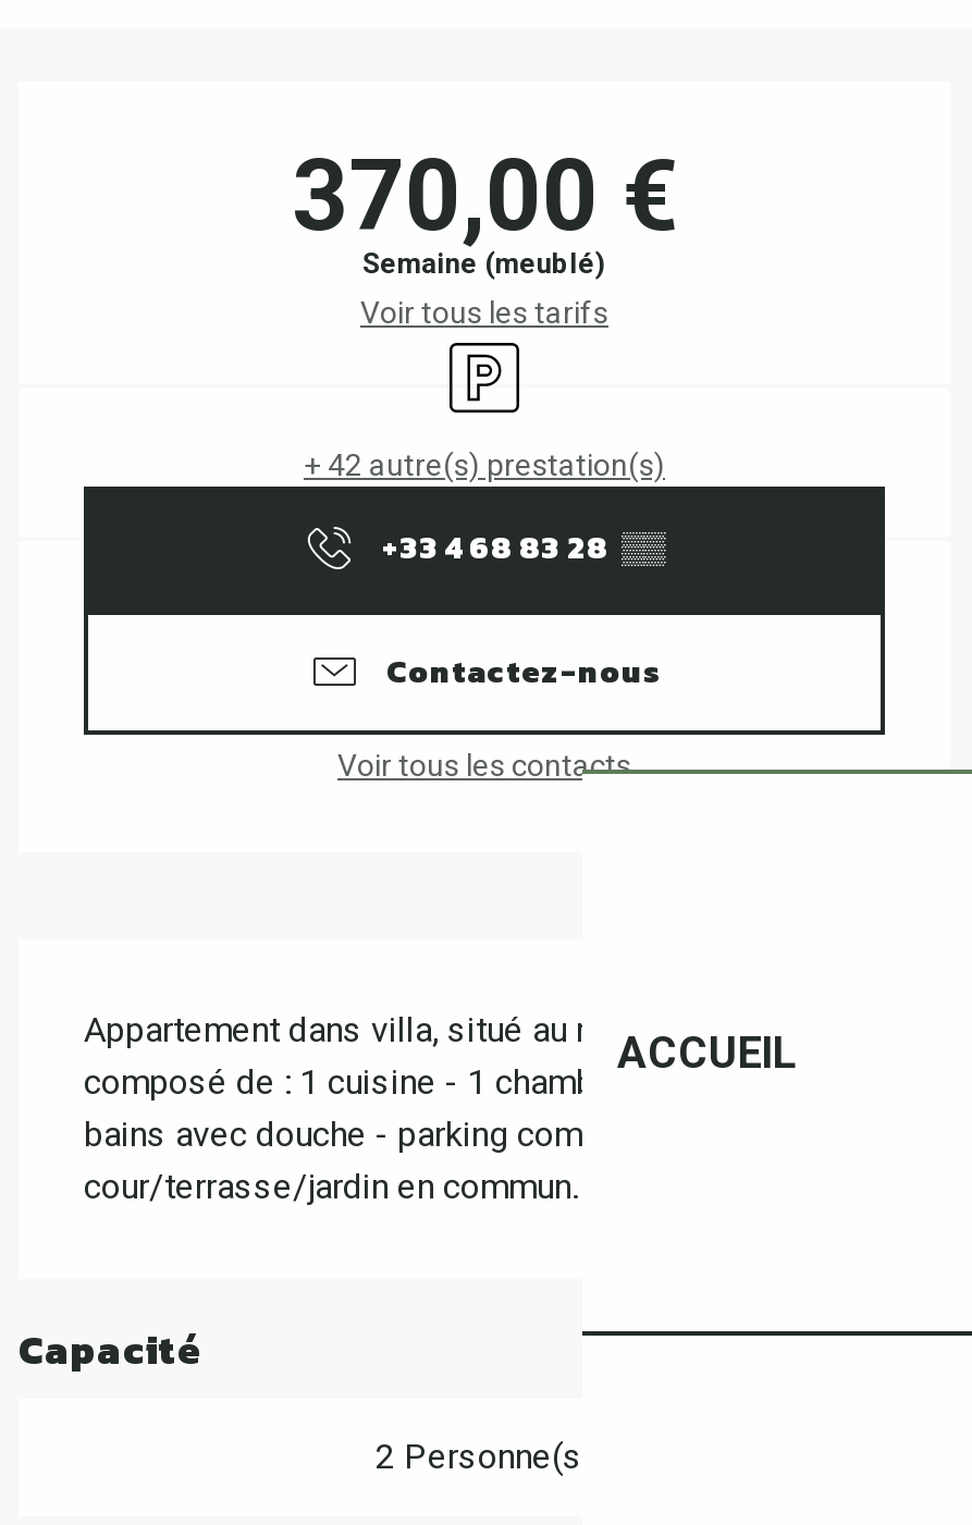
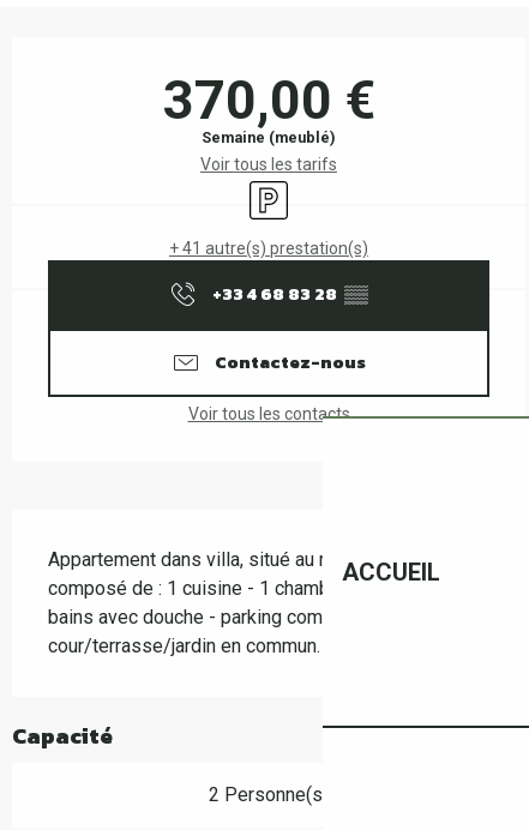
- + 42 autre(s) prestation(s)
+ + 41 autre(s) prestation(s)
